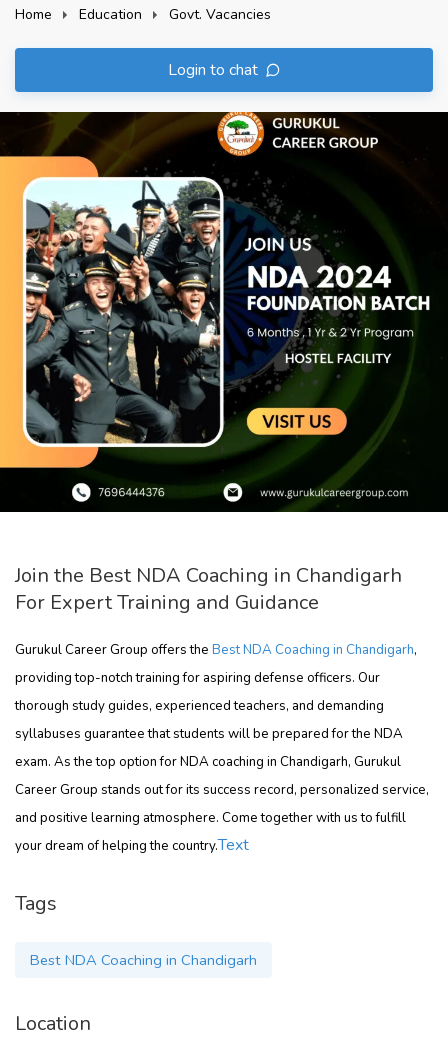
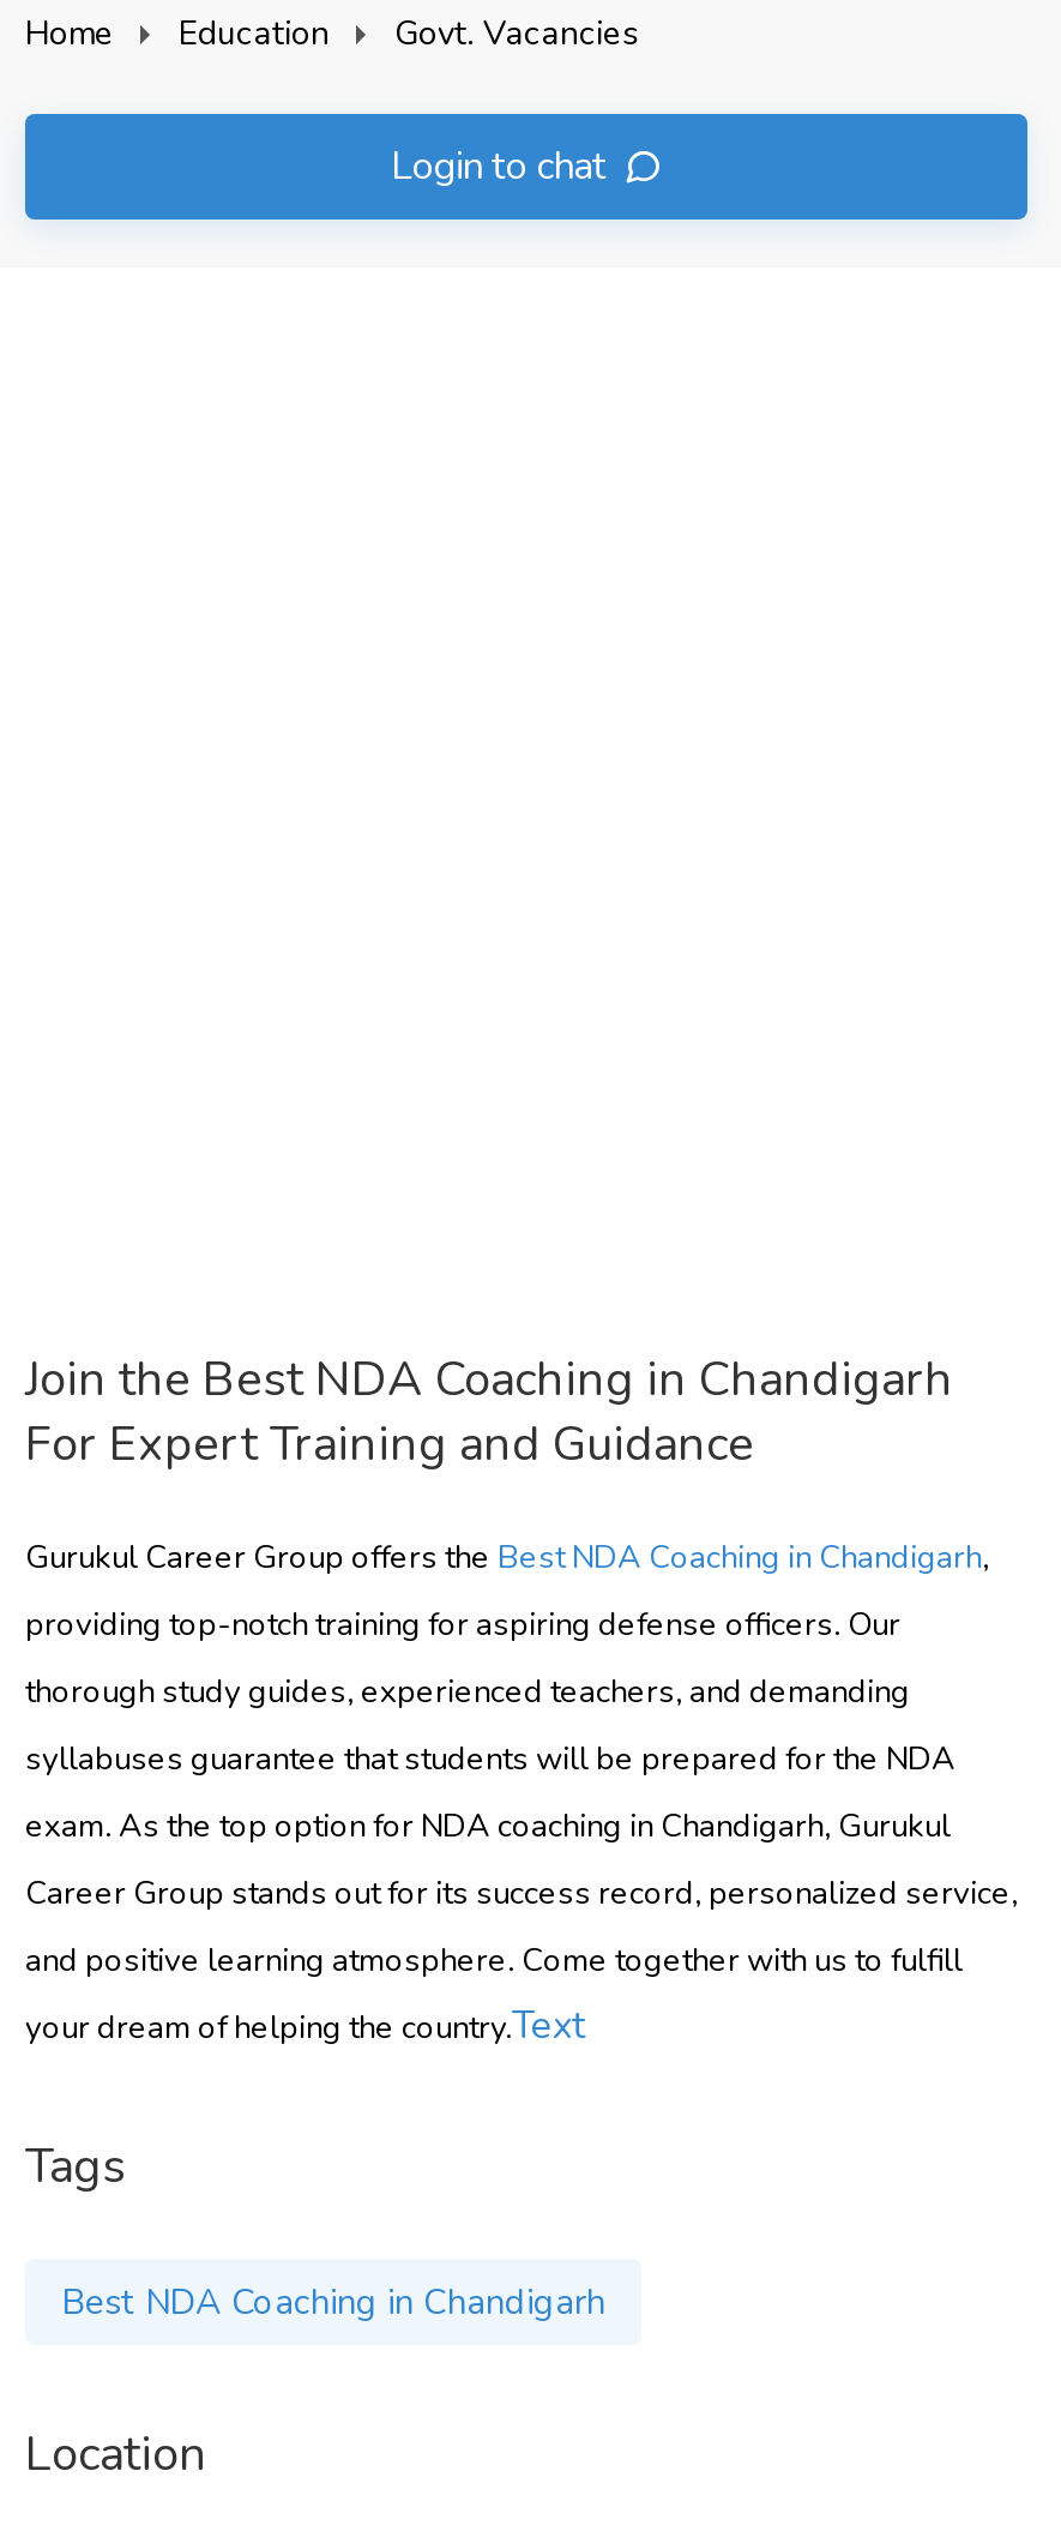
- [image]
